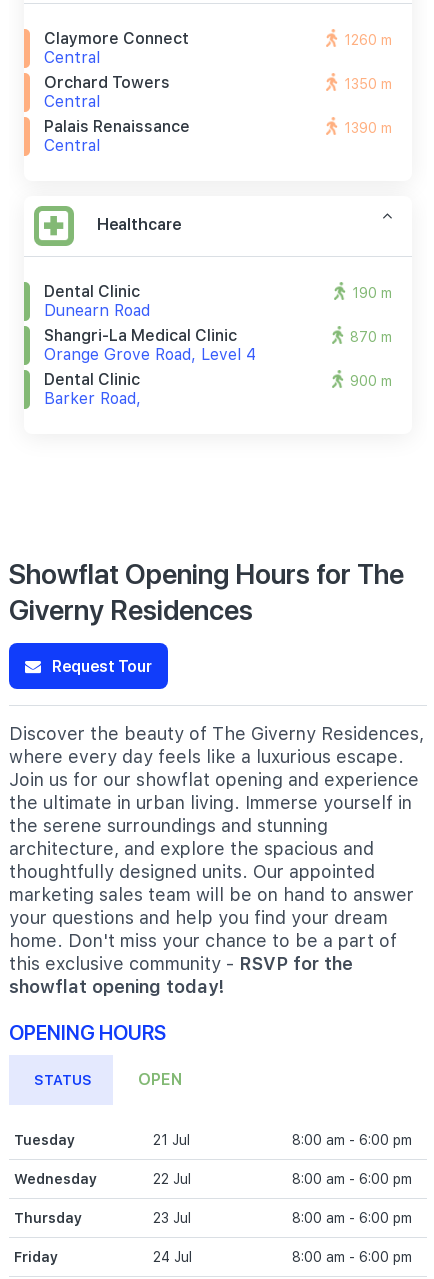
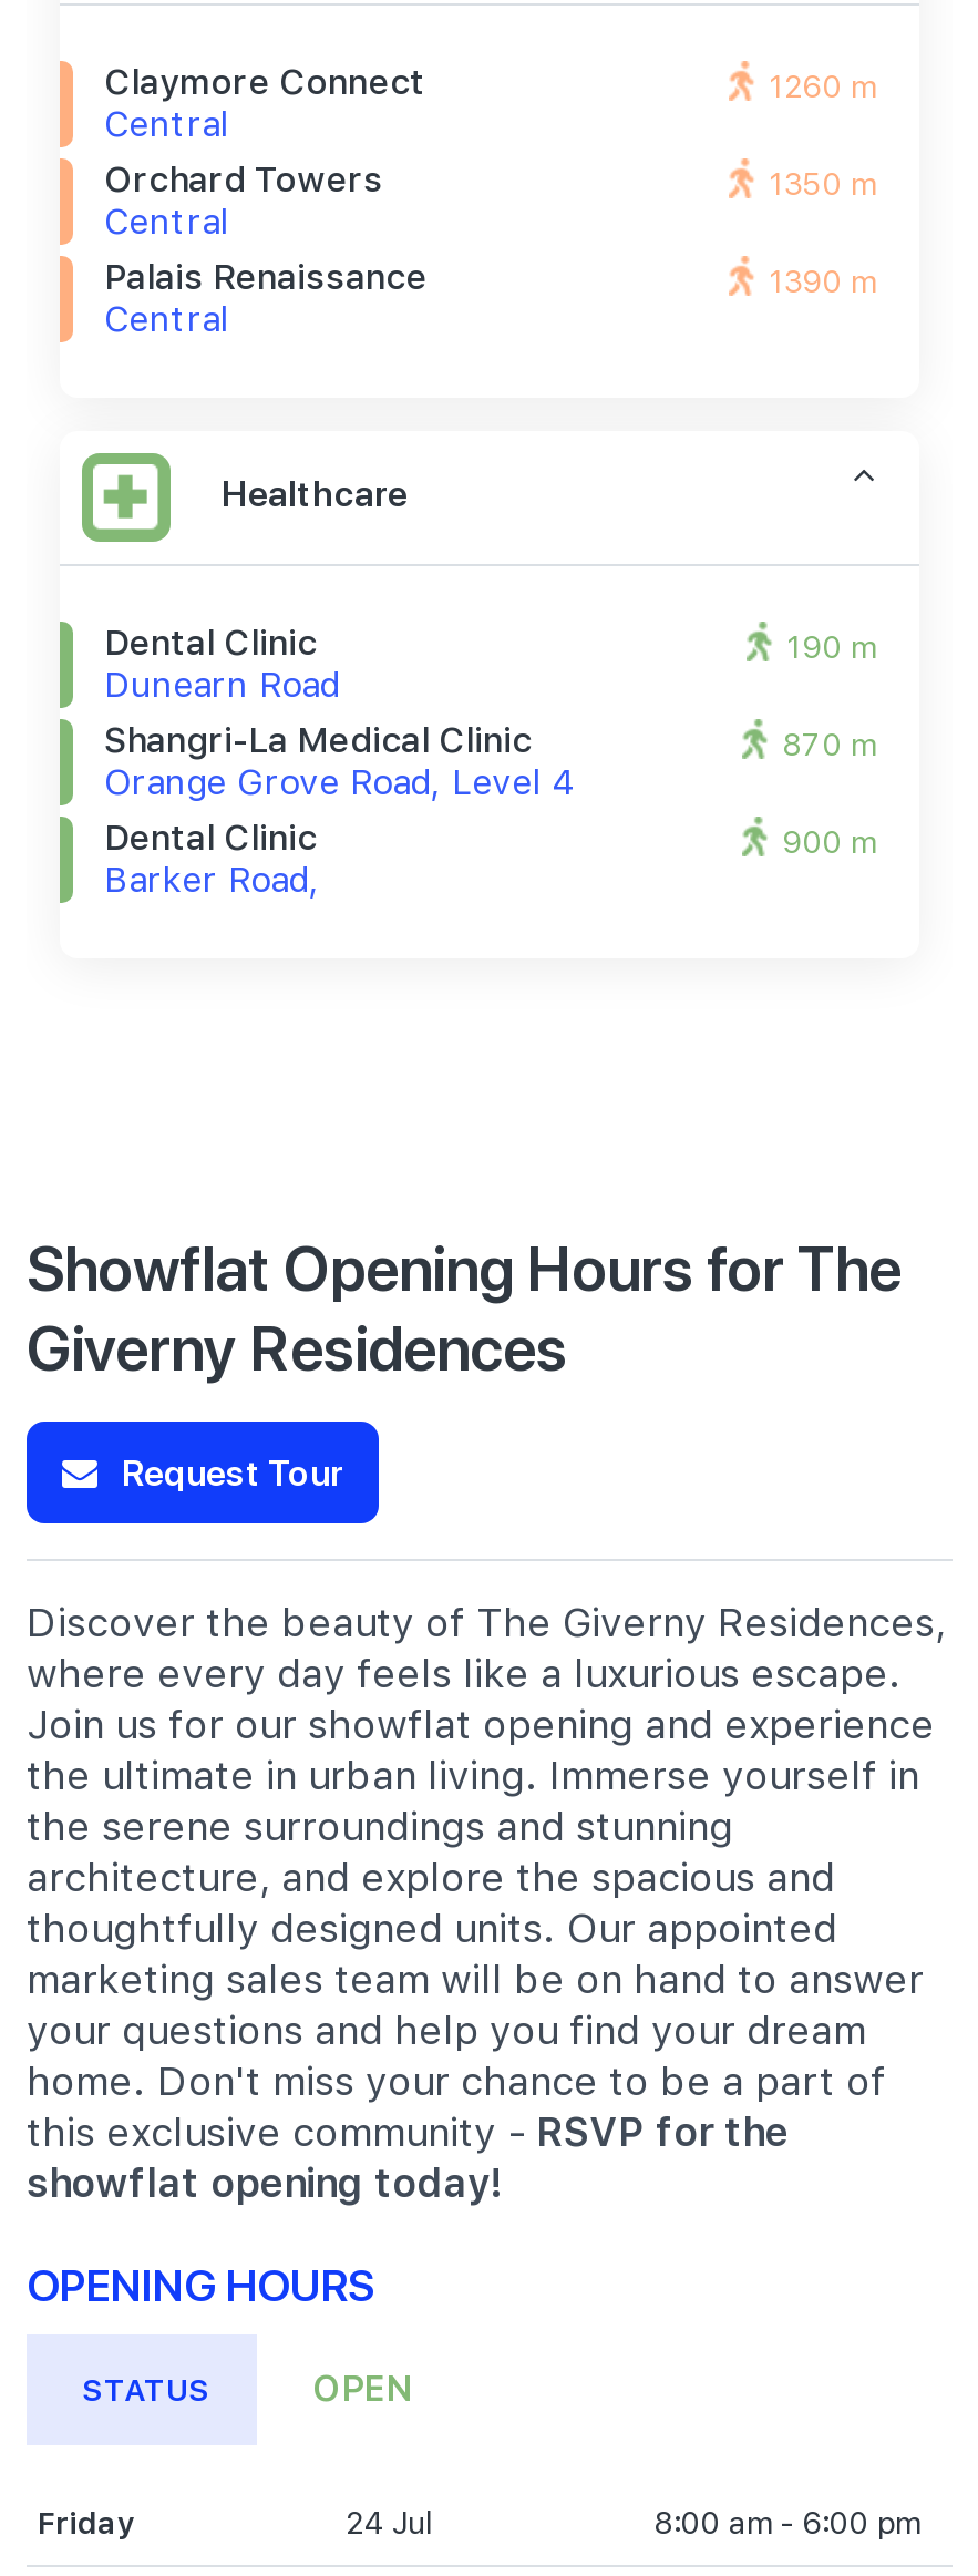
- Tuesday
- 21 Jul
- 8:00 am - 6:00 pm
- Wednesday
- 22 Jul
- 8:00 am - 6:00 pm
- Thursday
- 23 Jul
- 8:00 am - 6:00 pm
